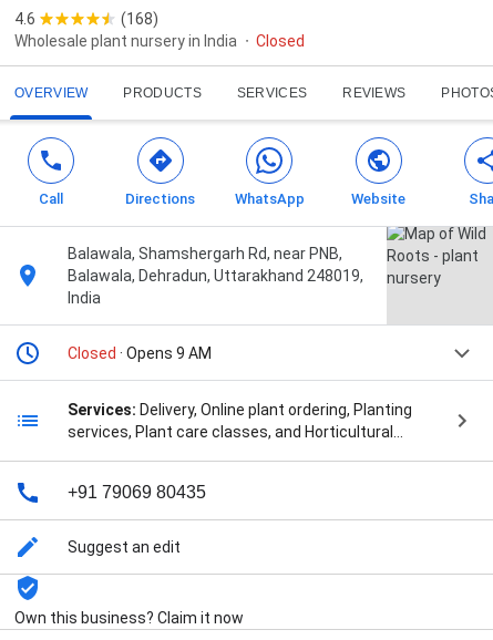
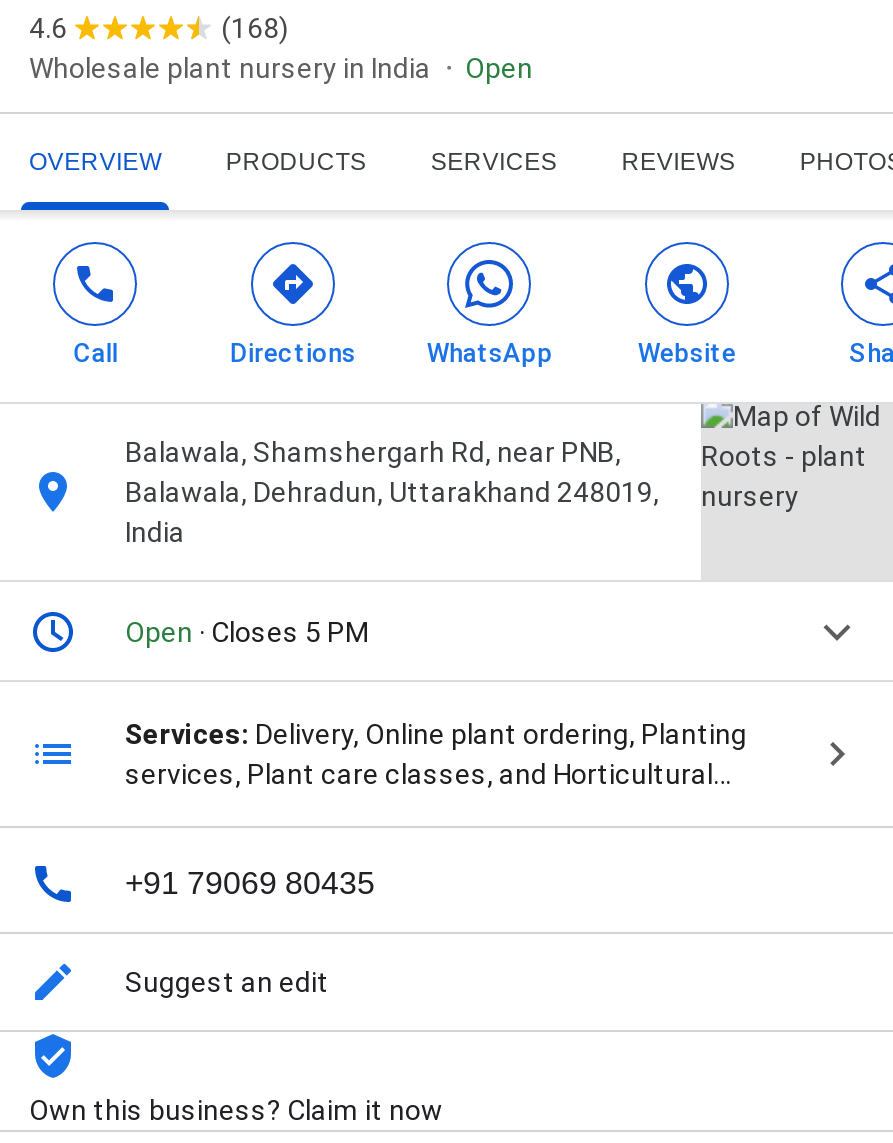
- Closed
+ Open

- Closed · Opens 9 AM
+ Open · Closes 5 PM
